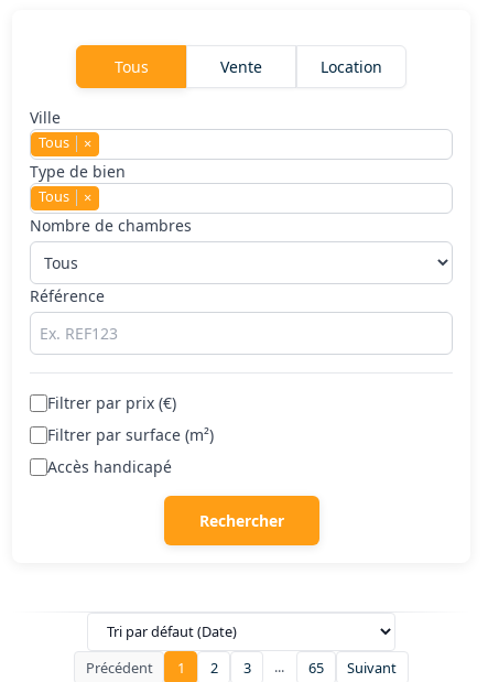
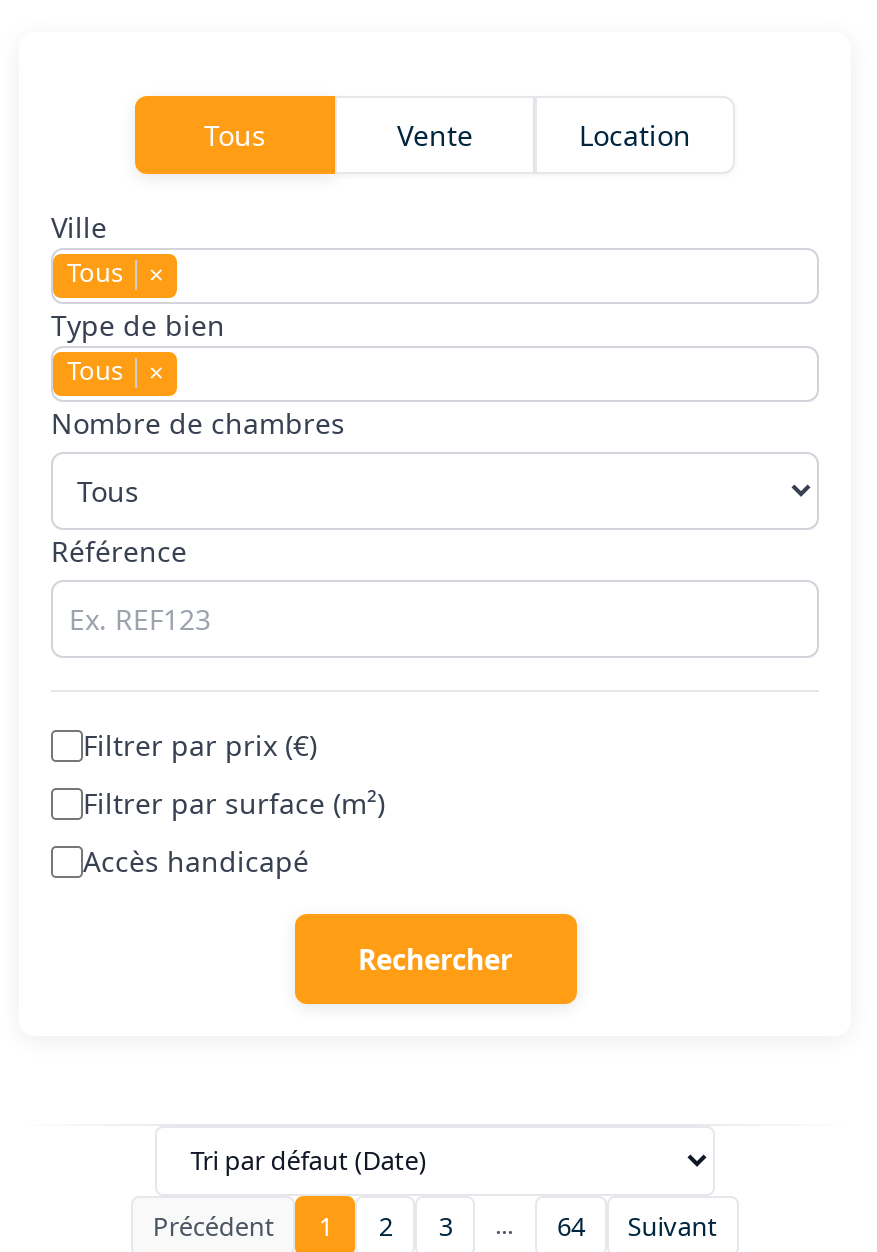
- 65
+ 64
